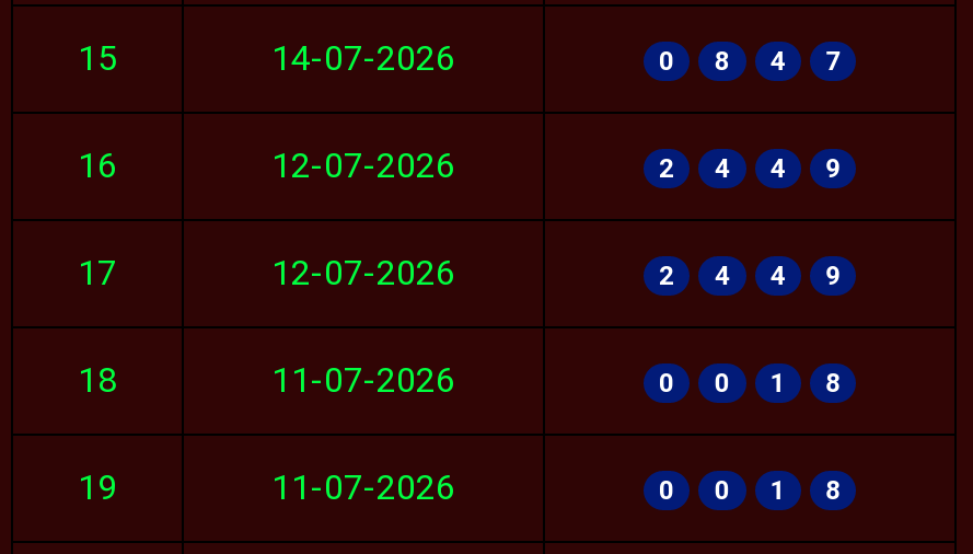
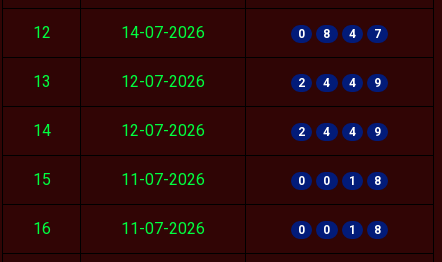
- 15
+ 12

- 16
+ 13

- 17
+ 14

- 18
+ 15

- 19
+ 16
